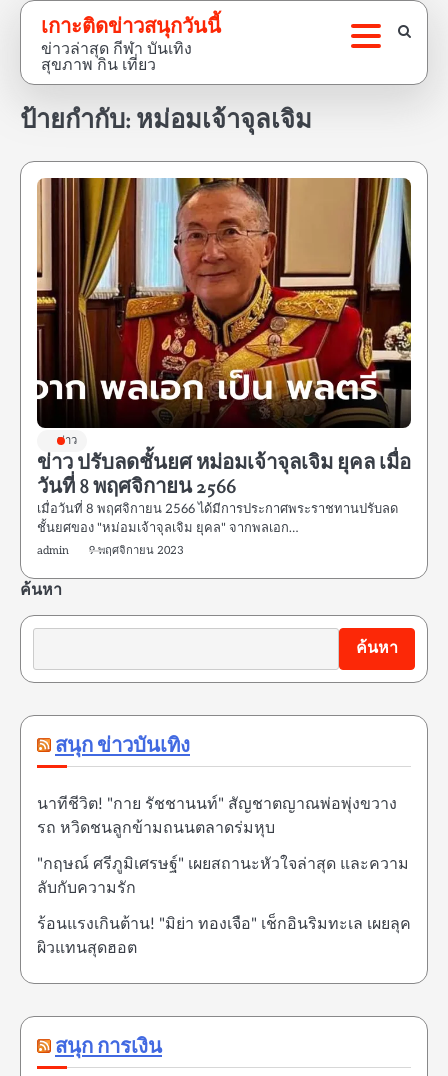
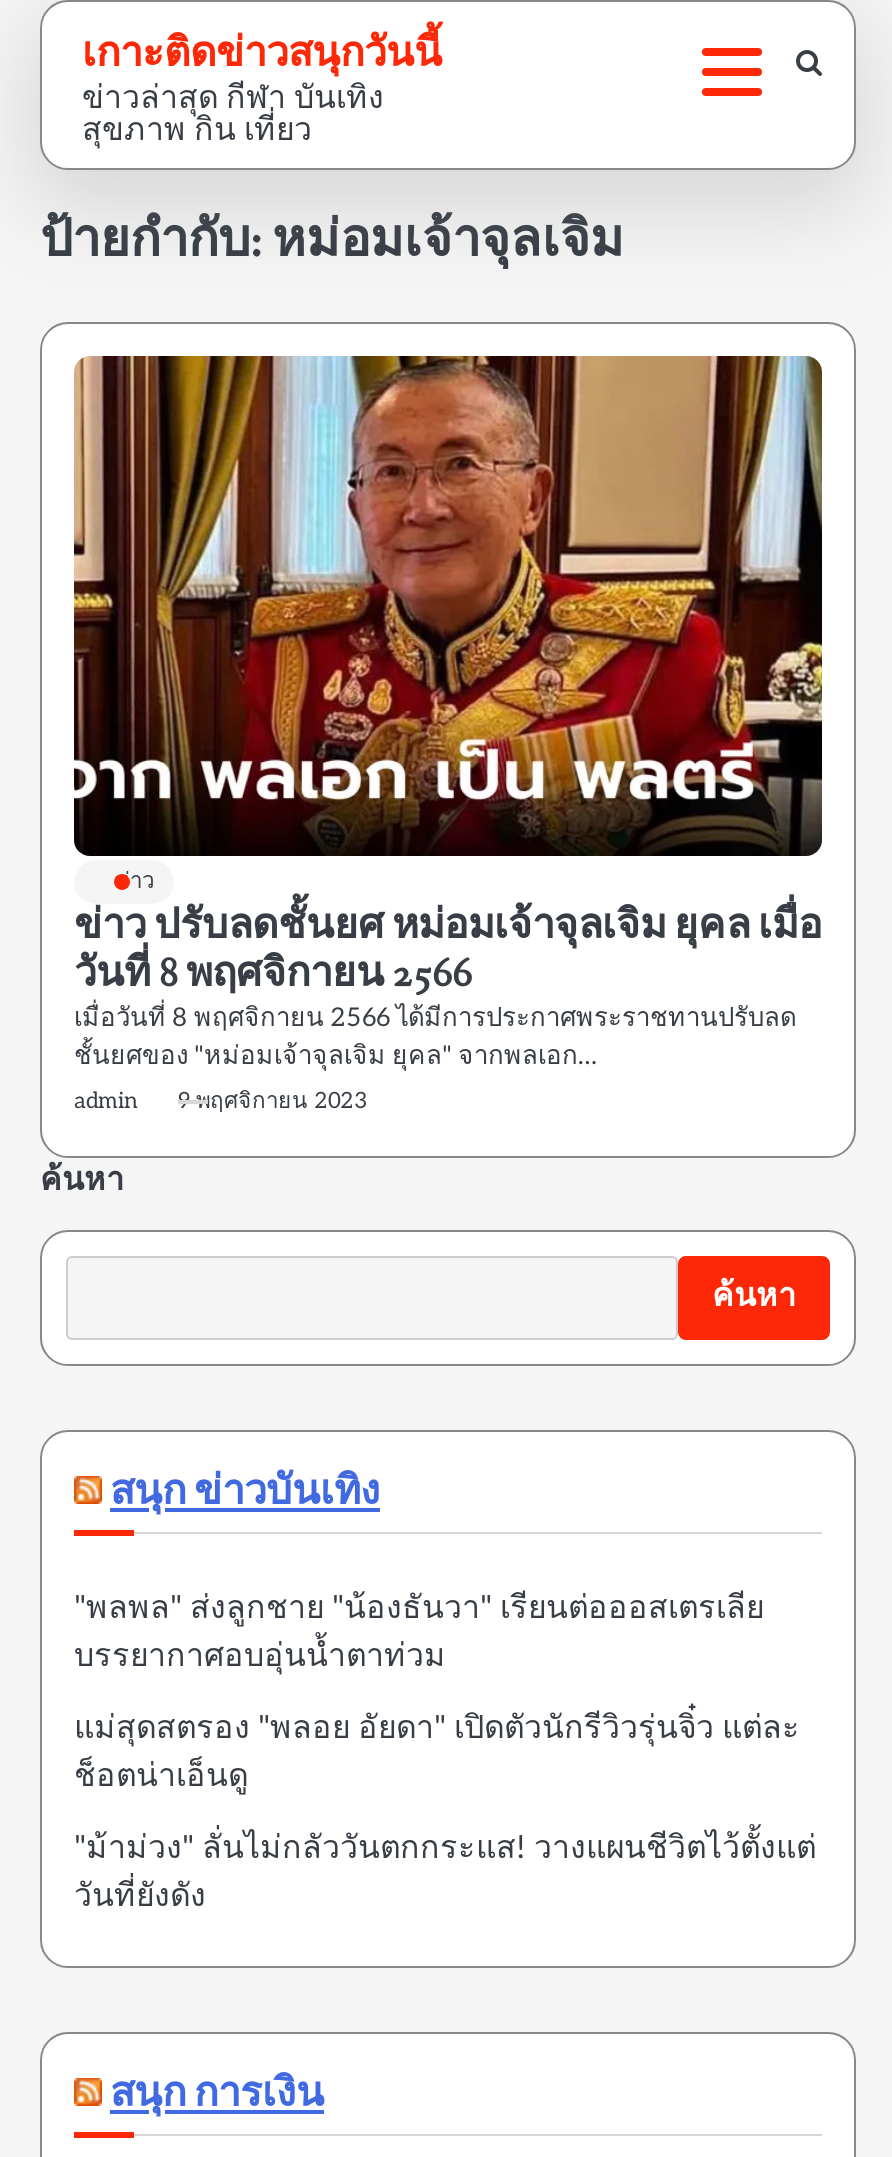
- นาทีชีวิต! "กาย รัชชานนท์" สัญชาตญาณพ่อพุ่งขวาง
- รถ หวิดชนลูกข้ามถนนตลาดร่มหุบ
+ "พลพล" ส่งลูกชาย "น้องธันวา" เรียนต่อออสเตรเลีย
+ บรรยากาศอบอุ่นน้ำตาท่วม

- "กฤษณ์ ศรีภูมิเศรษฐ์" เผยสถานะหัวใจล่าสุด และความ
- ลับกับความรัก
+ แม่สุดสตรอง "พลอย อัยดา" เปิดตัวนักรีวิวรุ่นจิ๋ว แต่ละ
+ ช็อตน่าเอ็นดู

- ร้อนแรงเกินต้าน! "มิย่า ทองเจือ" เช็กอินริมทะเล เผยลุค
- ผิวแทนสุดฮอต
+ "ม้าม่วง" ลั่นไม่กลัววันตกกระแส! วางแผนชีวิตไว้ตั้งแต่
+ วันที่ยังดัง
